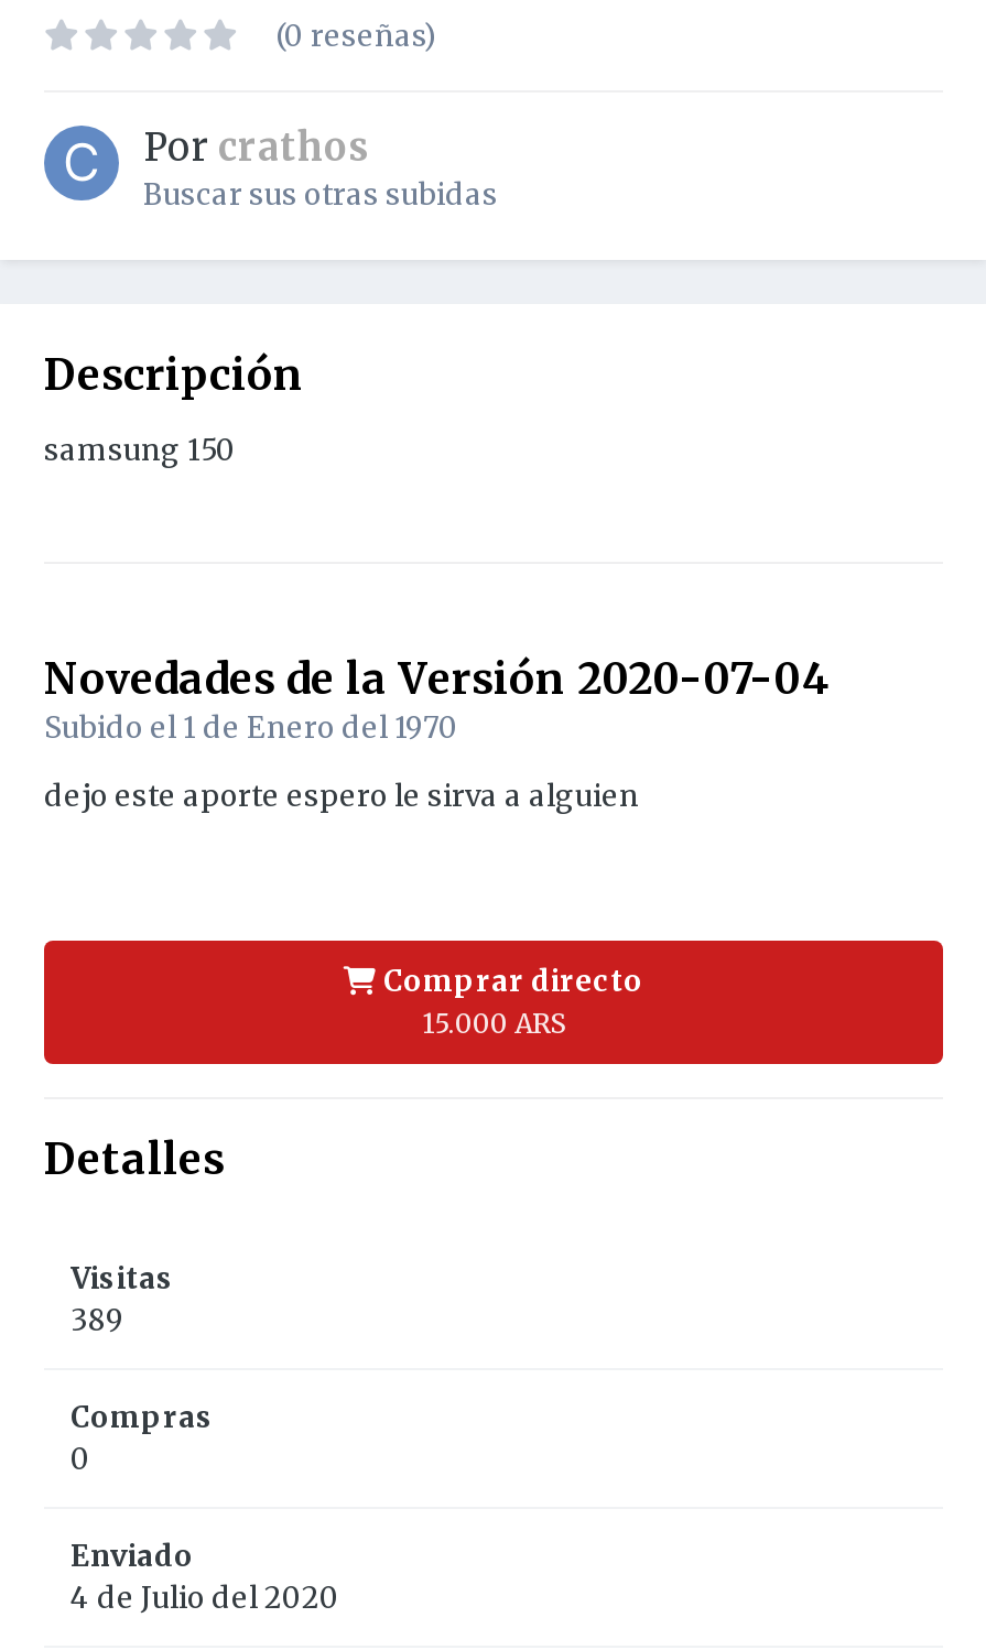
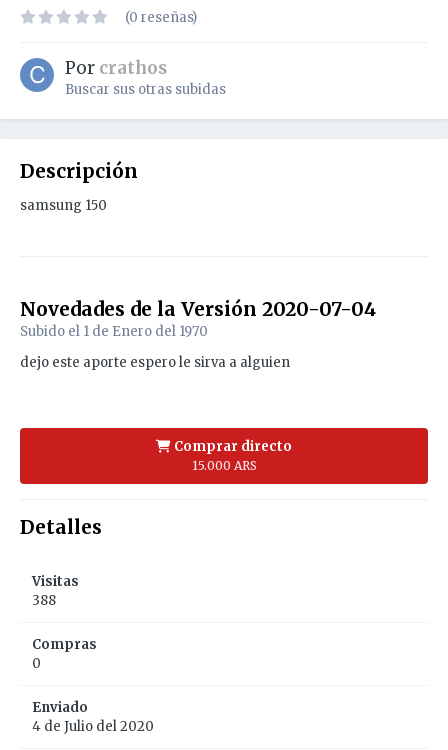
- 389
+ 388
